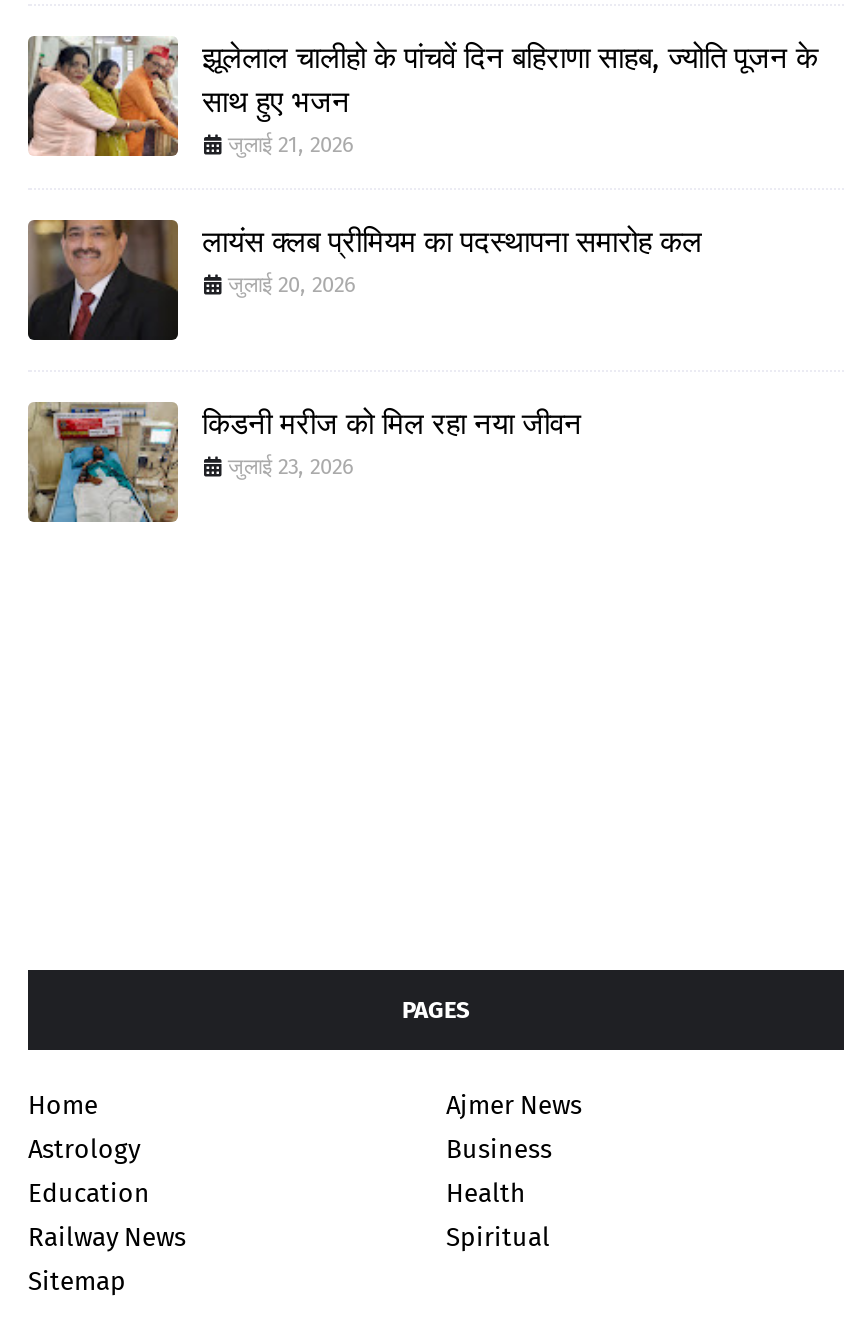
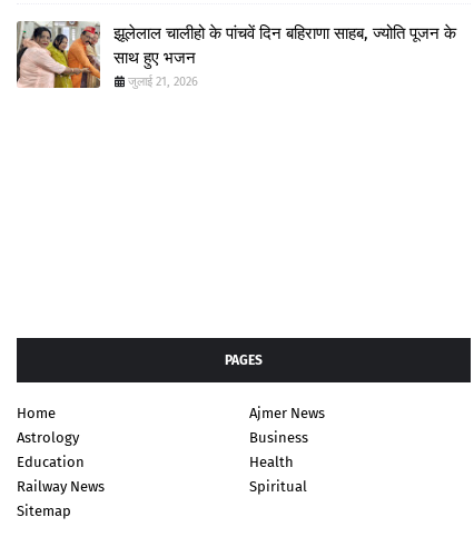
- [image]
- लायंस क्लब प्रीमियम का पदस्थापना समारोह कल
- जुलाई 20, 2026

- [image]
- किडनी मरीज को मिल रहा नया जीवन
- जुलाई 23, 2026
